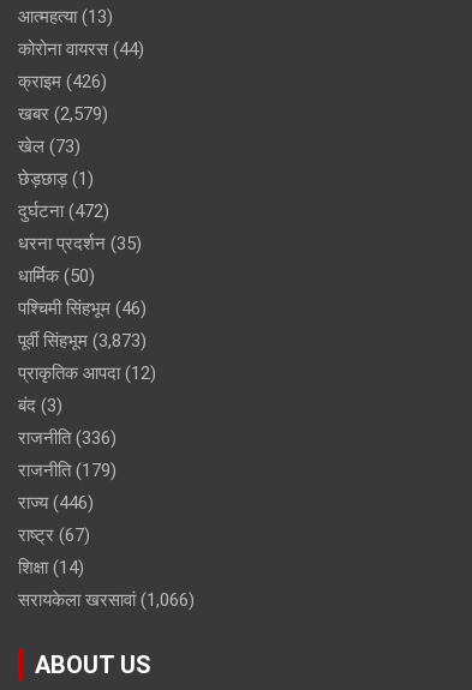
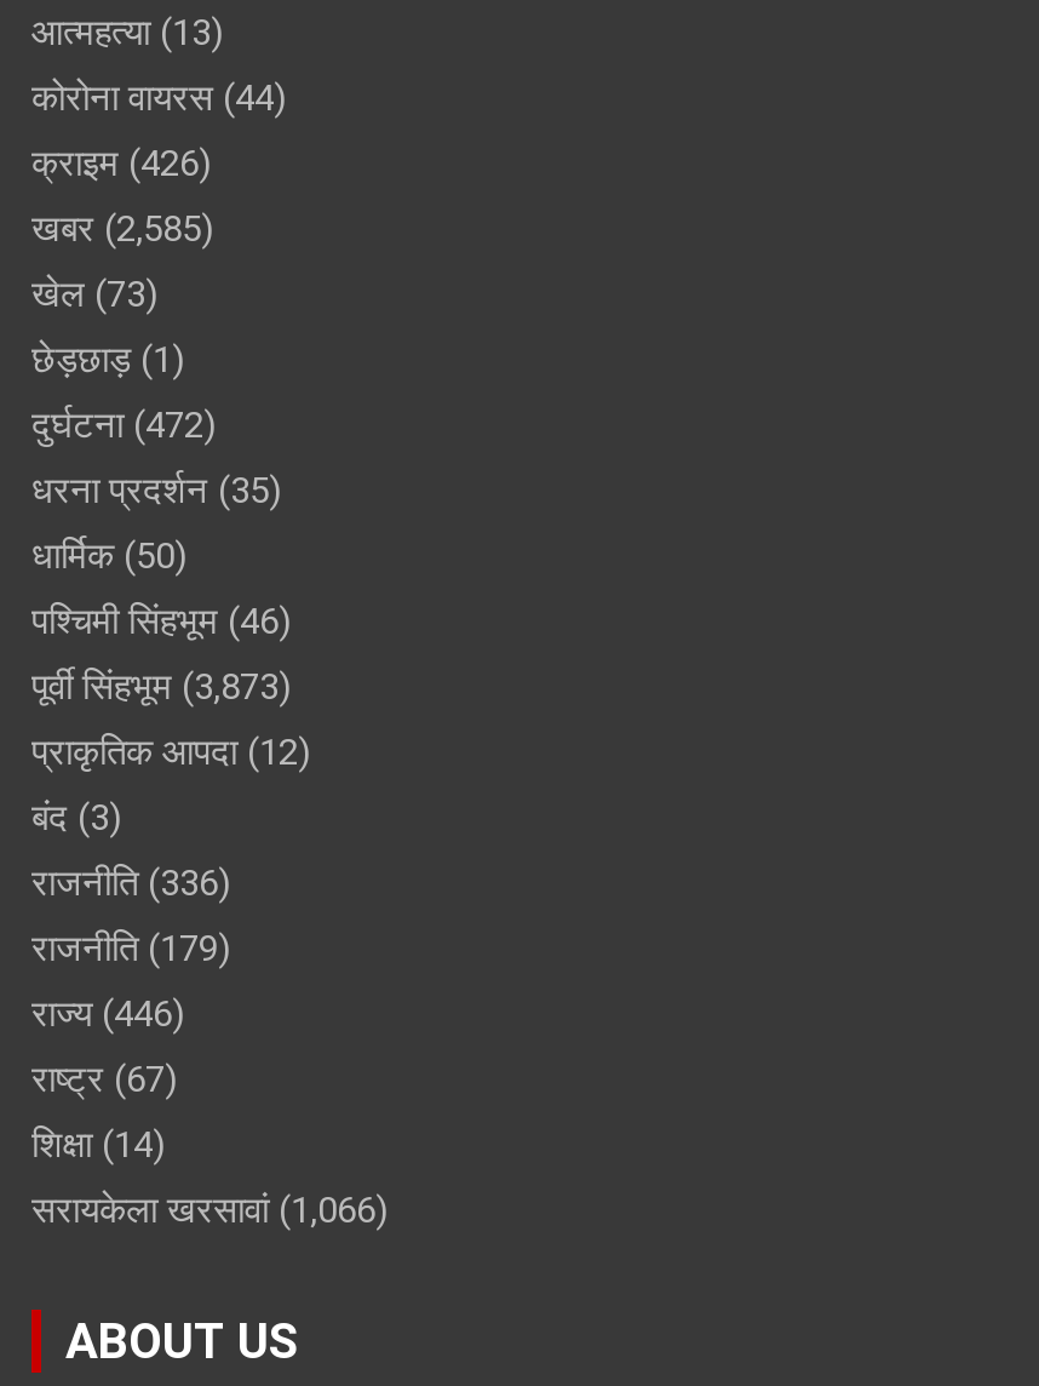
- खबर (2,579)
+ खबर (2,585)
